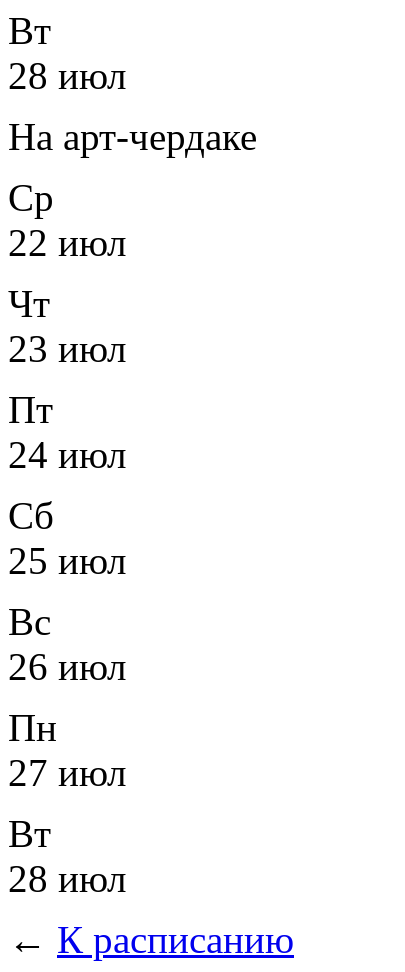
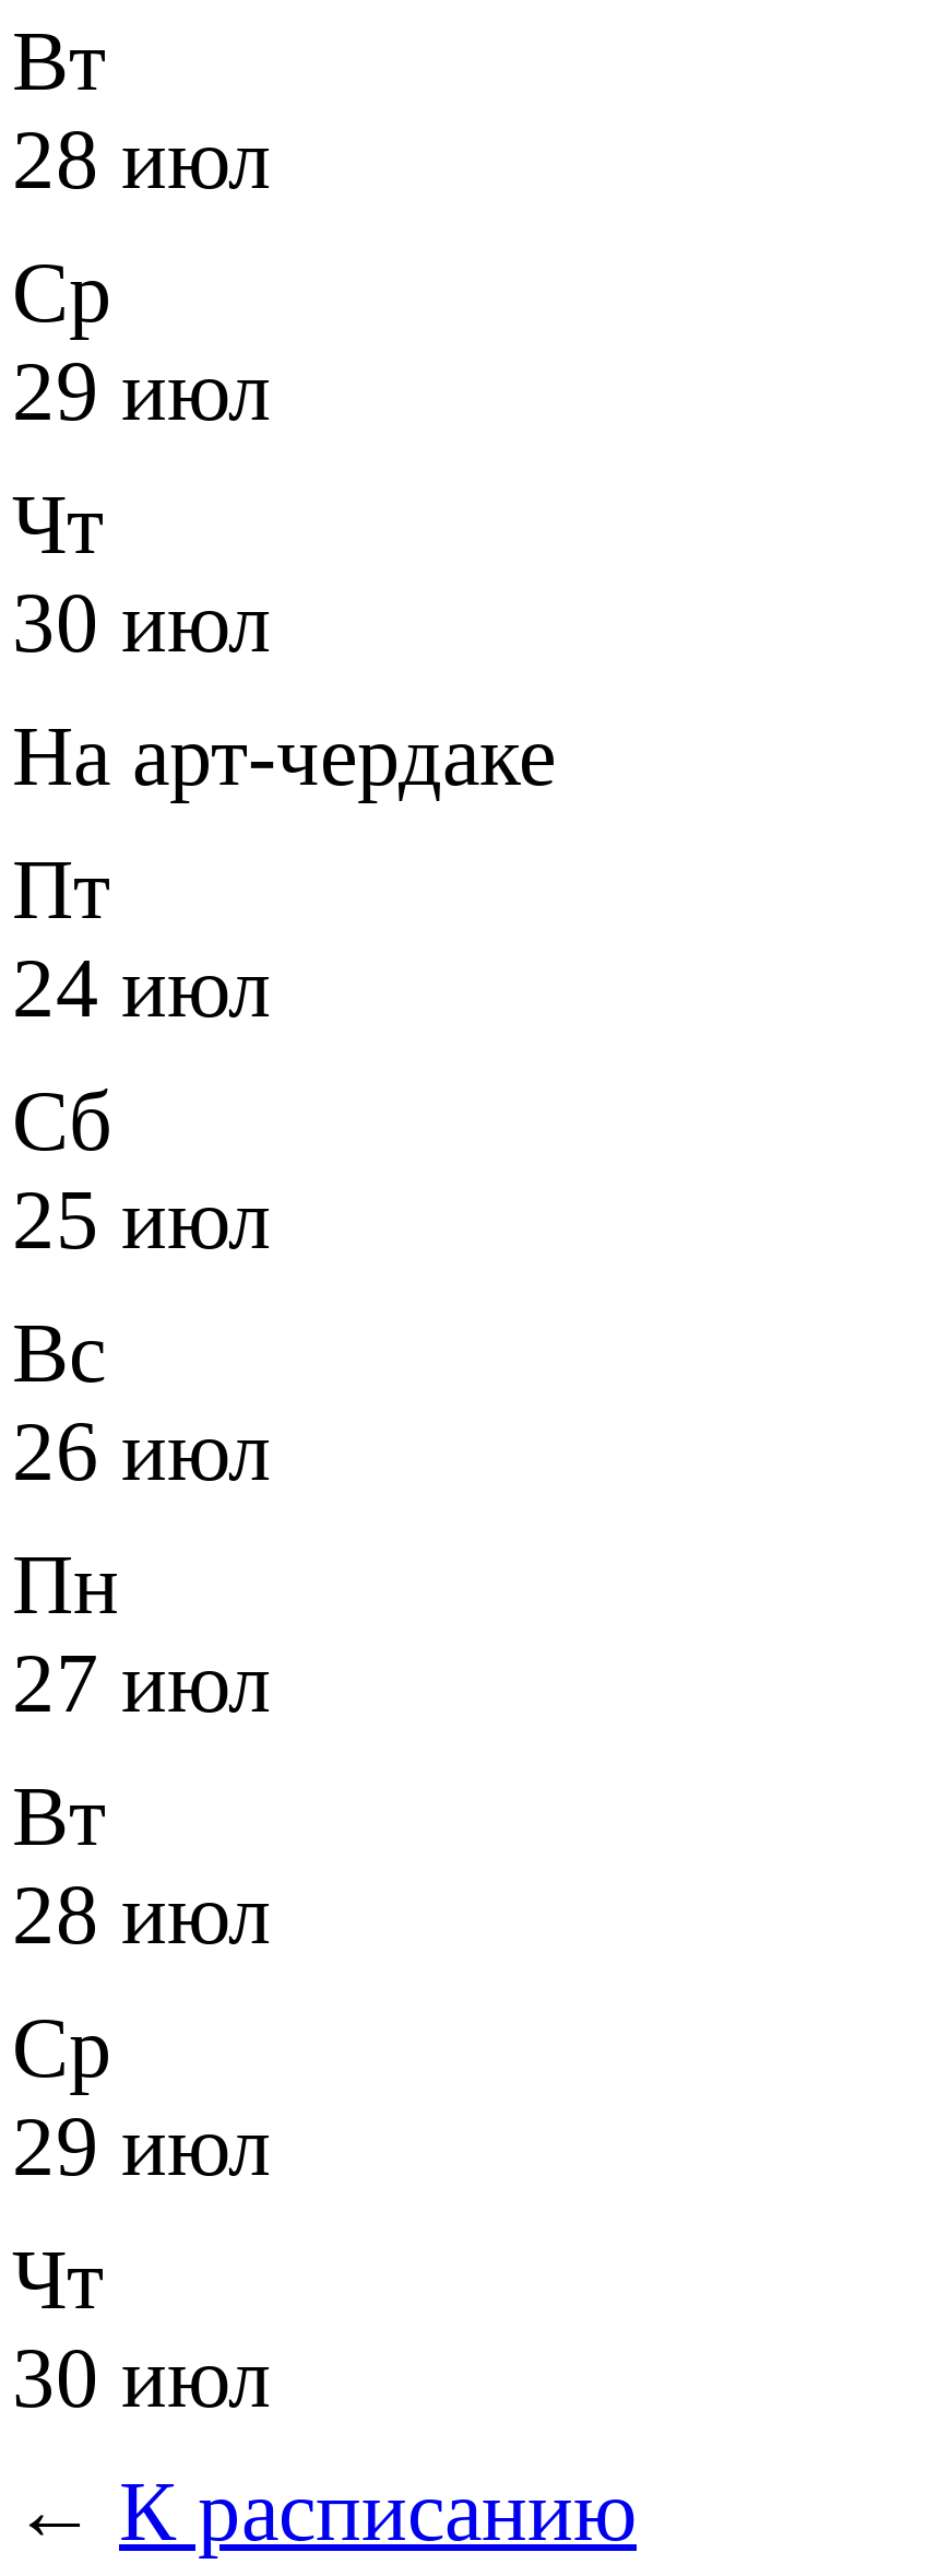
+ Ср
+ 29 июл
+ Чт
+ 30 июл

- Ср
- 22 июл
- Чт
- 23 июл

+ Ср
+ 29 июл
+ Чт
+ 30 июл
